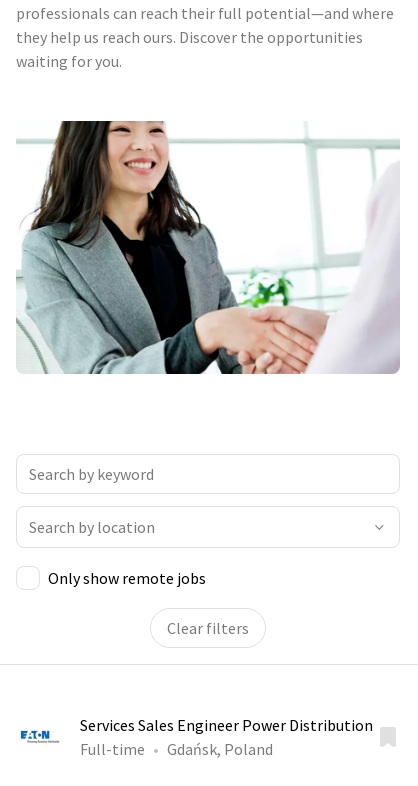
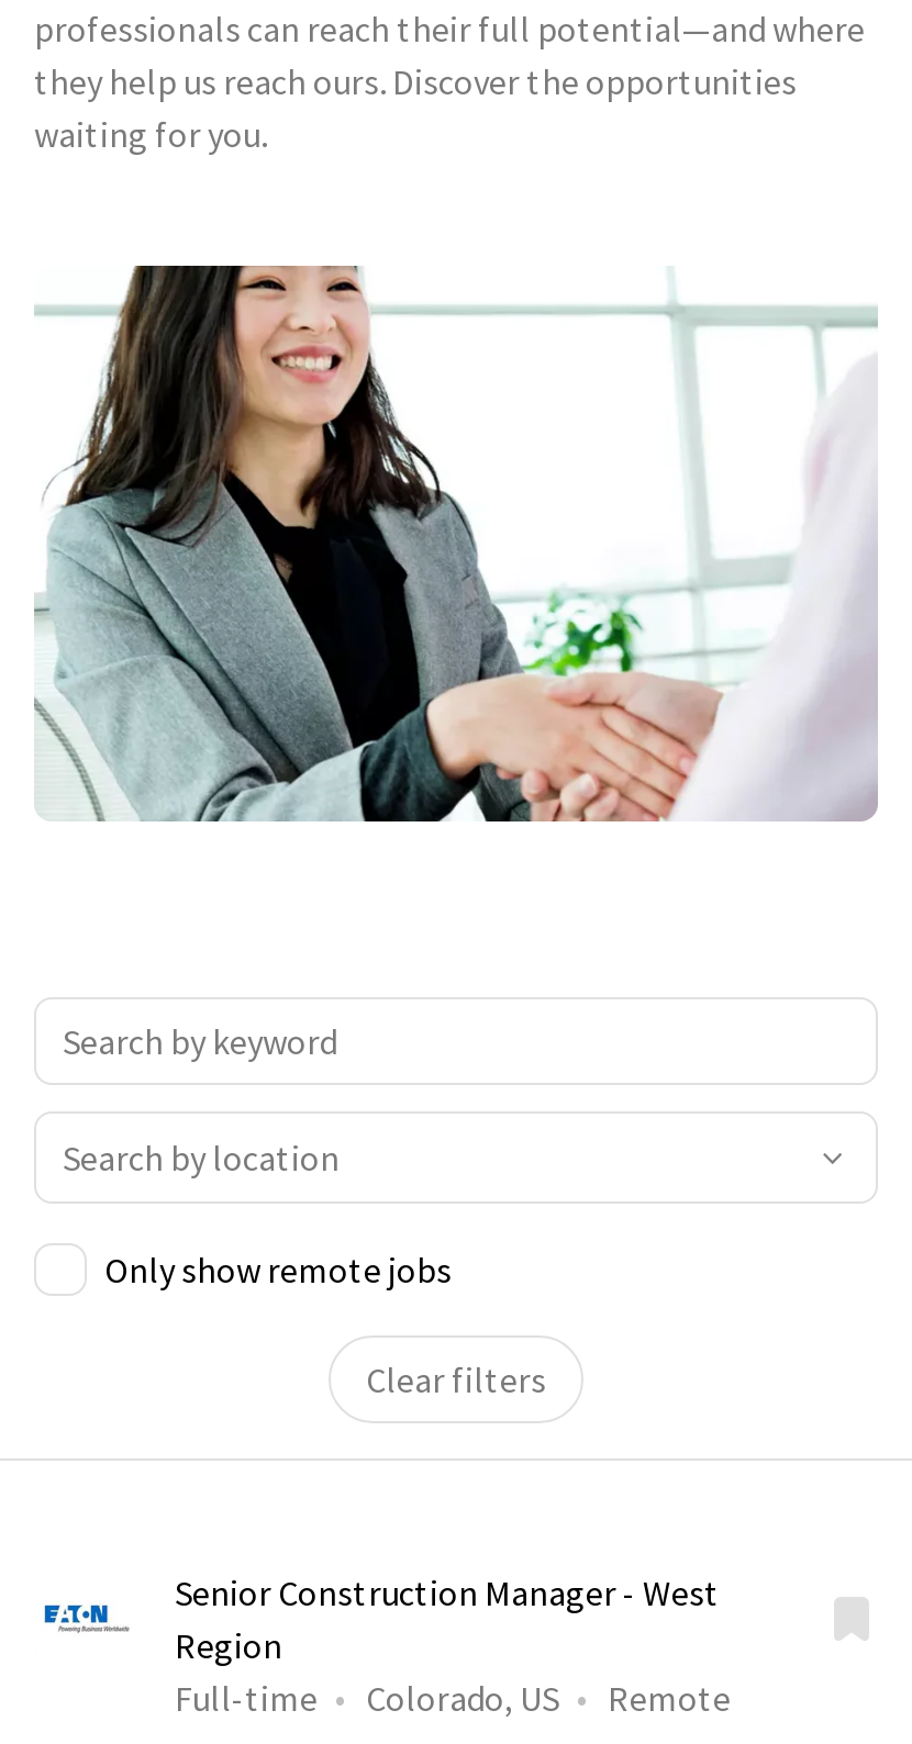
- Services Sales Engineer Power Distribution
+ Senior Construction Manager - West
+ Region

- Gdańsk, Poland
+ Colorado, US
+ Remote
